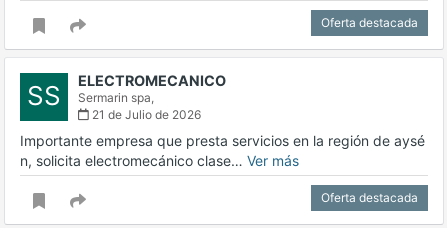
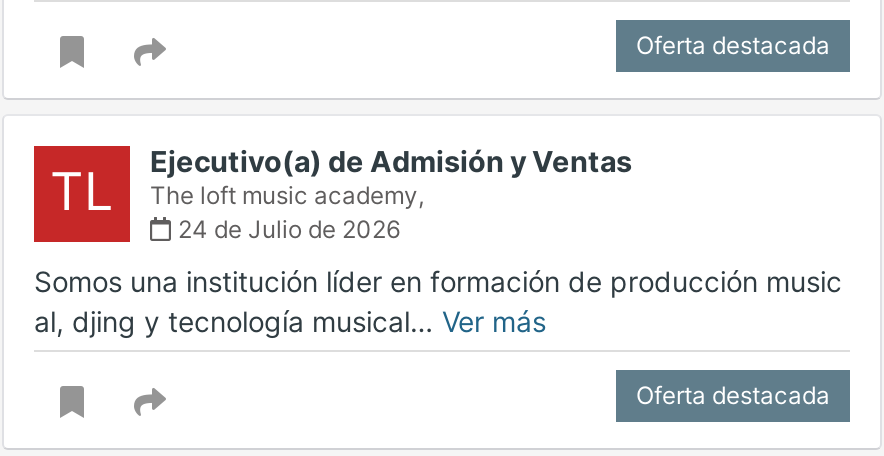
- SS
- ELECTROMECANICO
- Sermarin spa,
- 21 de Julio de 2026
+ TL
+ Ejecutivo(a) de Admisión y Ventas
+ The loft music academy,
+ 24 de Julio de 2026

- Importante empresa que presta servicios en la región de aysé
- n, solicita electromecánico clase… Ver más
+ Somos una institución líder en formación de producción music
+ al, djing y tecnología musical… Ver más
